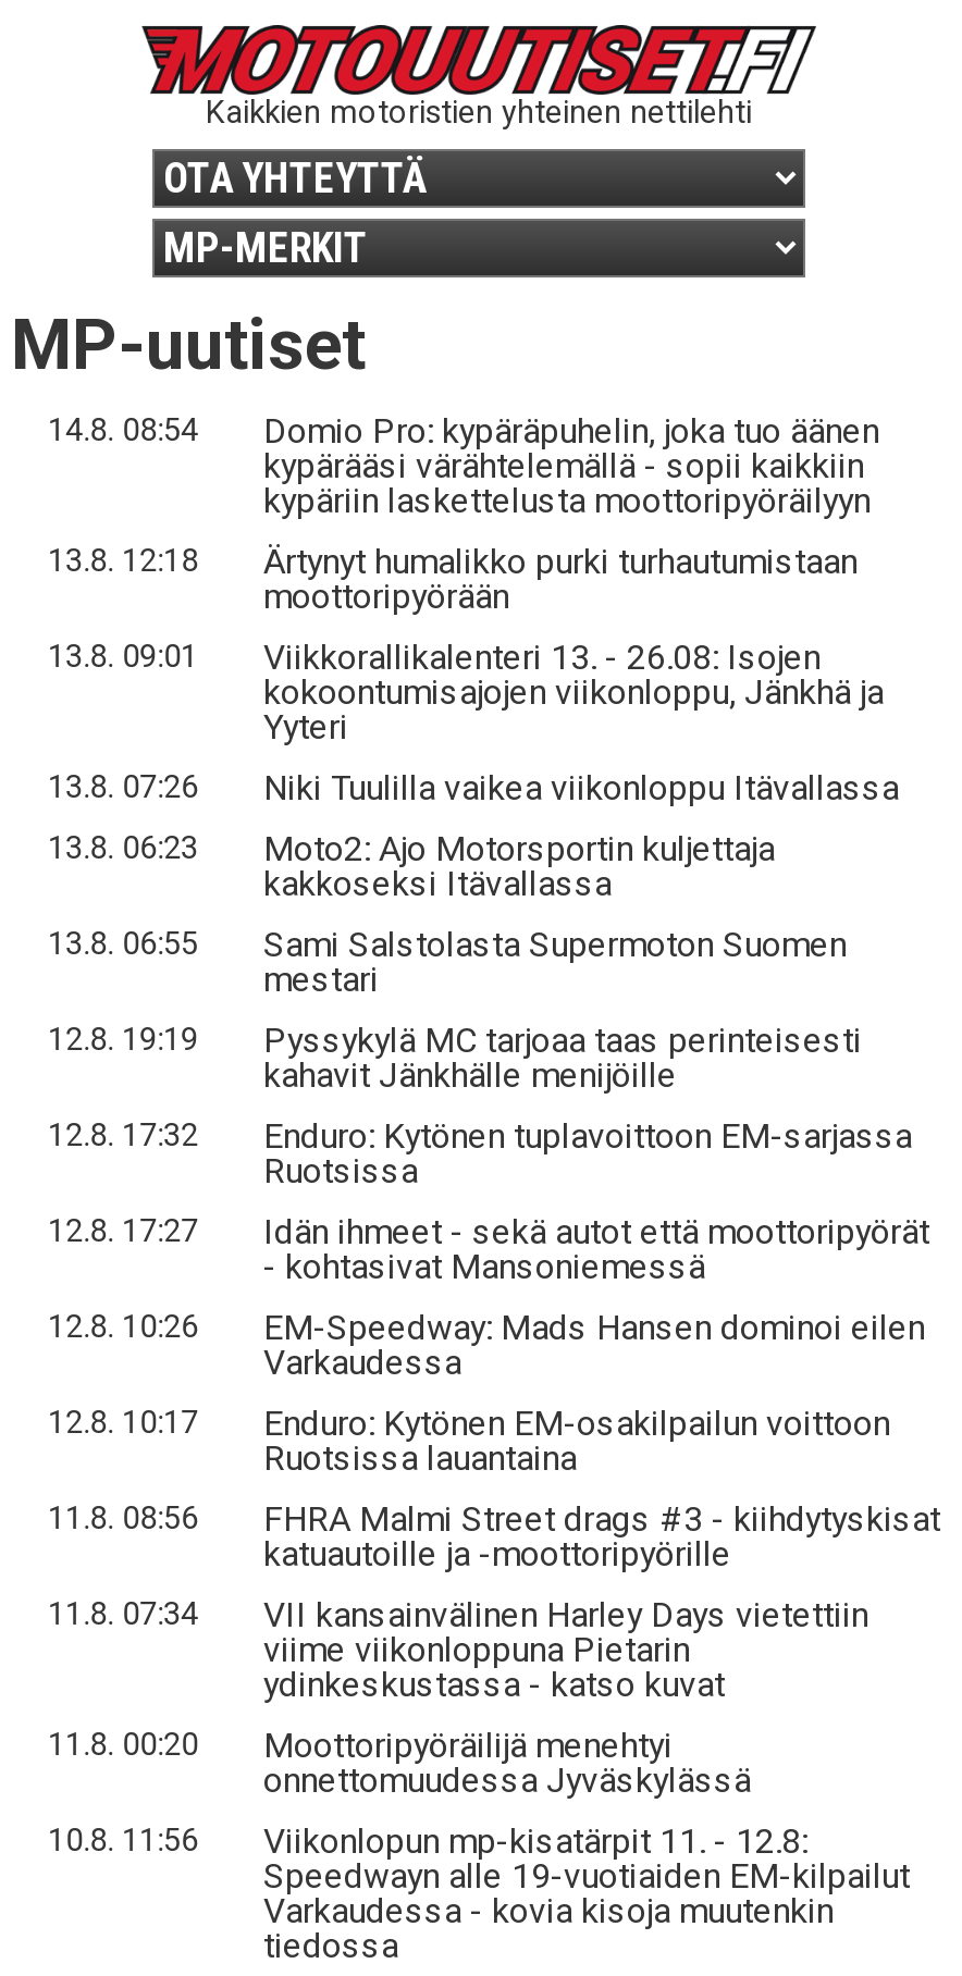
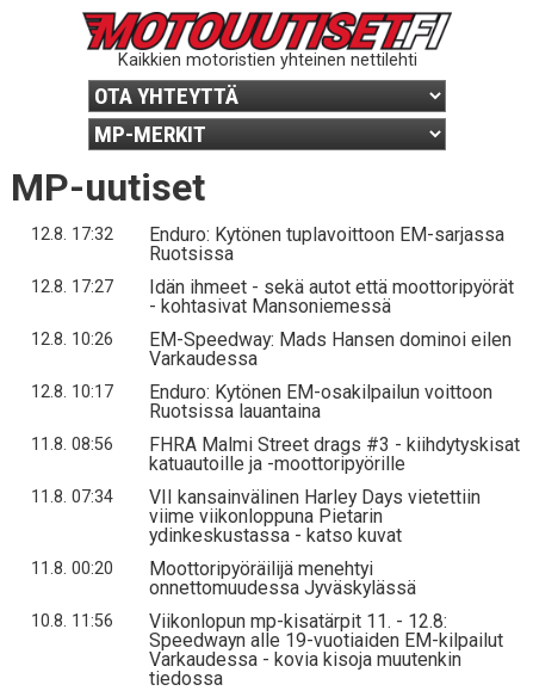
- 14.8. 08:54
- Domio Pro: kypäräpuhelin, joka tuo äänen
- kypärääsi värähtelemällä - sopii kaikkiin
- kypäriin laskettelusta moottoripyöräilyyn
- 13.8. 12:18
- Ärtynyt humalikko purki turhautumistaan
- moottoripyörään
- 13.8. 09:01
- Viikkorallikalenteri 13. - 26.08: Isojen
- kokoontumisajojen viikonloppu, Jänkhä ja
- Yyteri
- 13.8. 07:26
- Niki Tuulilla vaikea viikonloppu Itävallassa
- 13.8. 06:23
- Moto2: Ajo Motorsportin kuljettaja
- kakkoseksi Itävallassa
- 13.8. 06:55
- Sami Salstolasta Supermoton Suomen
- mestari
- 12.8. 19:19
- Pyssykylä MC tarjoaa taas perinteisesti
- kahavit Jänkhälle menijöille
